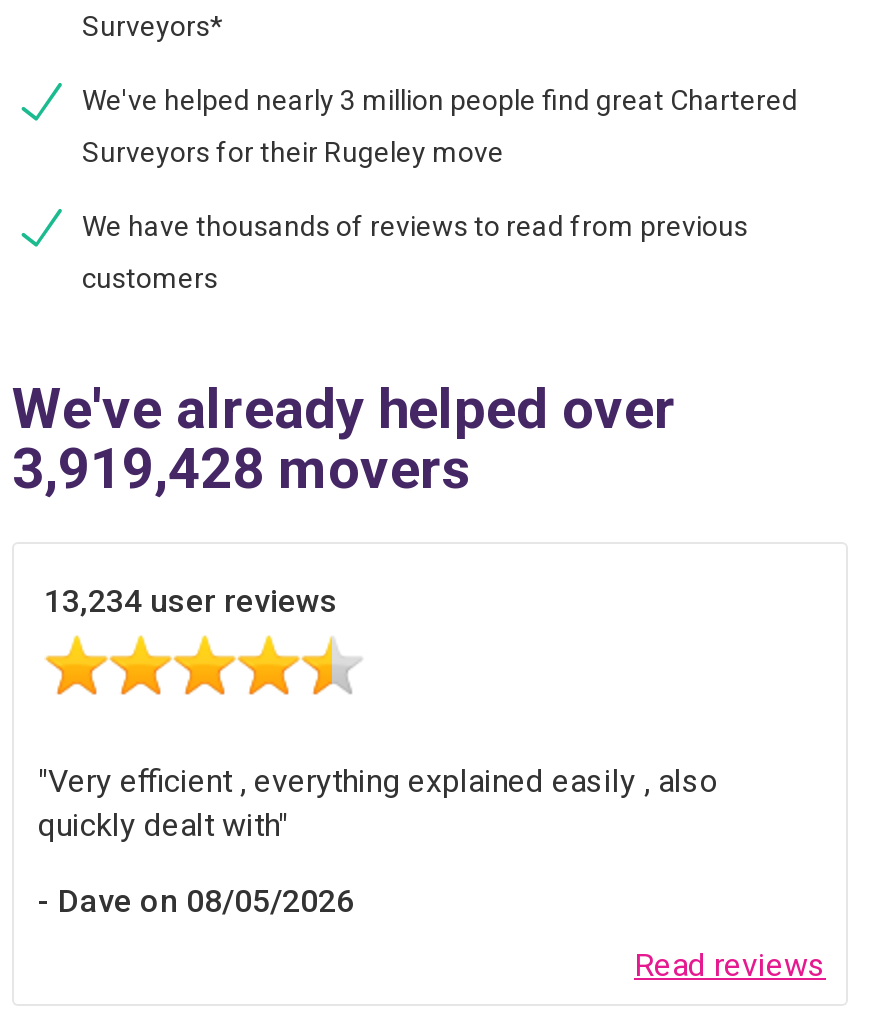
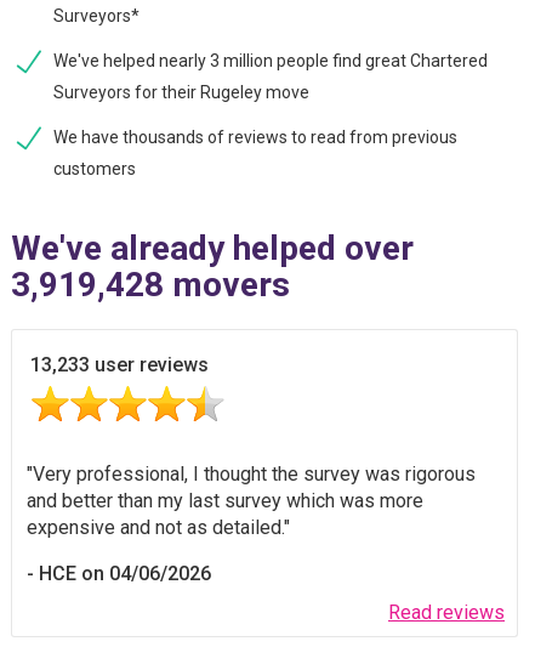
- 13,234 user reviews
+ 13,233 user reviews

- Very efficient , everything explained easily , also
- quickly dealt with
+ Very professional, I thought the survey was rigorous
+ and better than my last survey which was more
+ expensive and not as detailed.

- Dave on 08/05/2026
+ HCE on 04/06/2026
